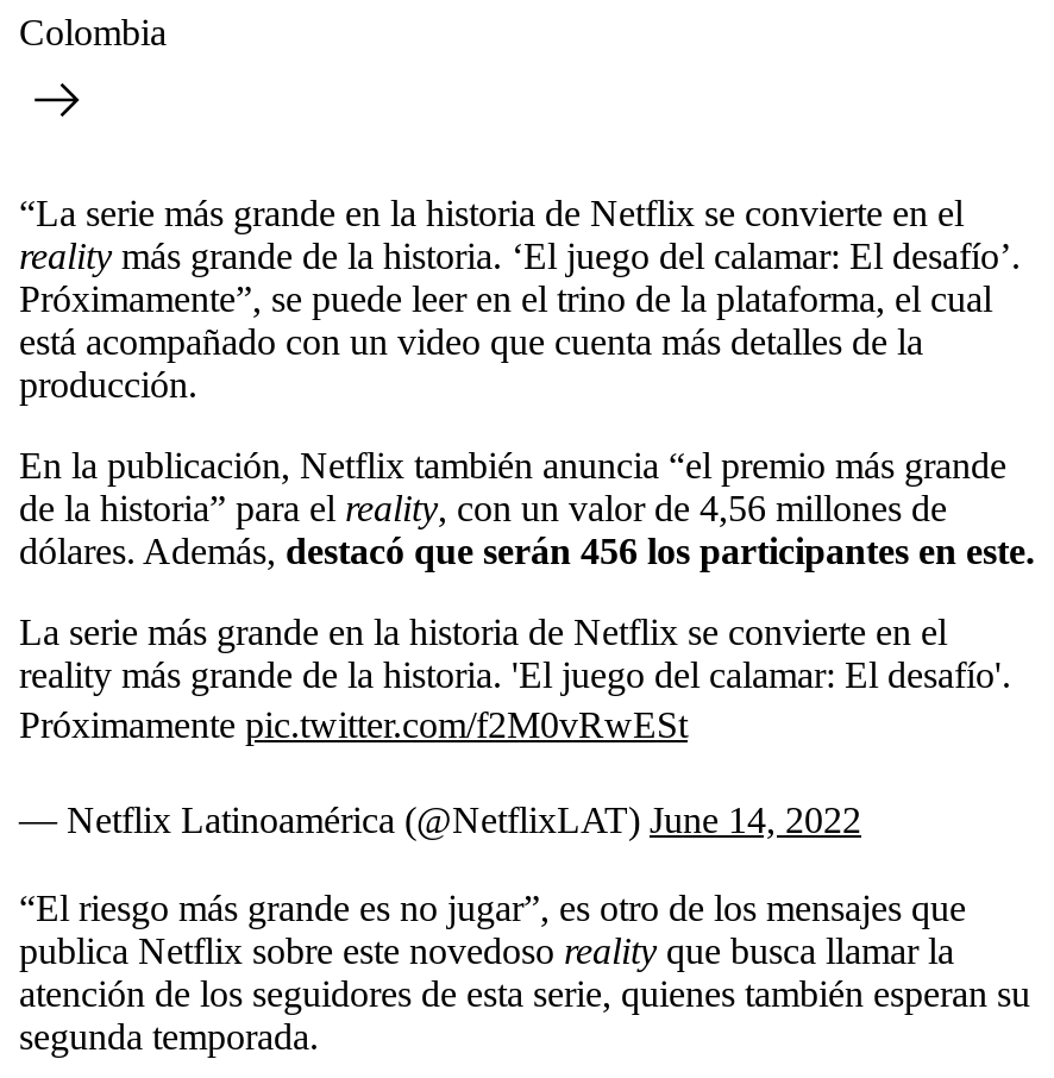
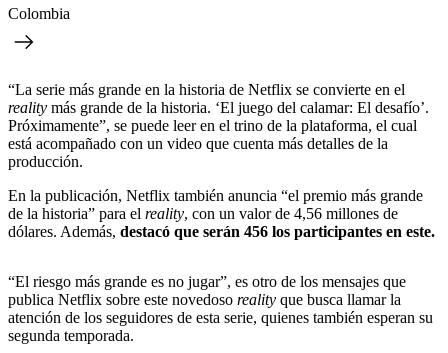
- La serie más grande en la historia de Netflix se convierte en el
- reality más grande de la historia. 'El juego del calamar: El desafío'.
- Próximamente pic.twitter.com/f2M0vRwESt
- — Netflix Latinoamérica (@NetflixLAT) June 14, 2022
